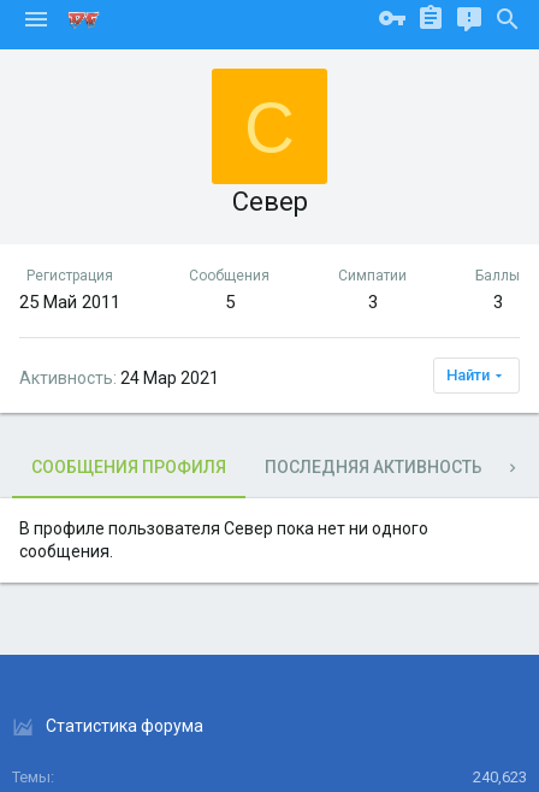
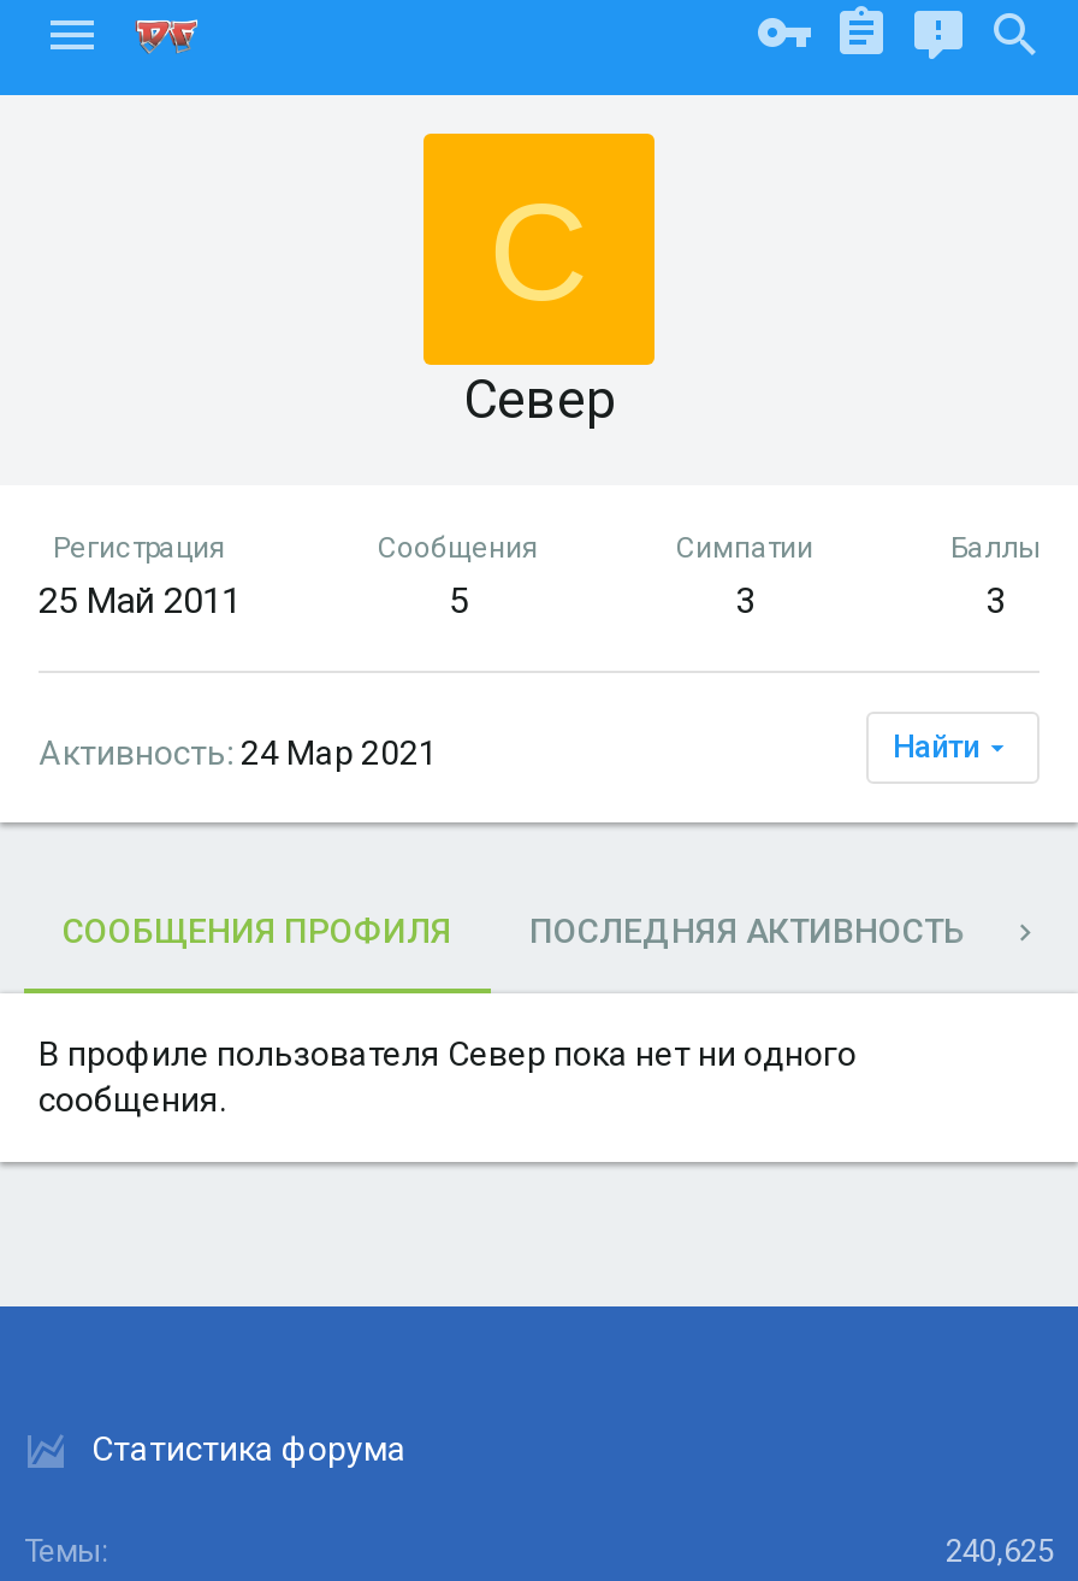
- 240,623
+ 240,625
